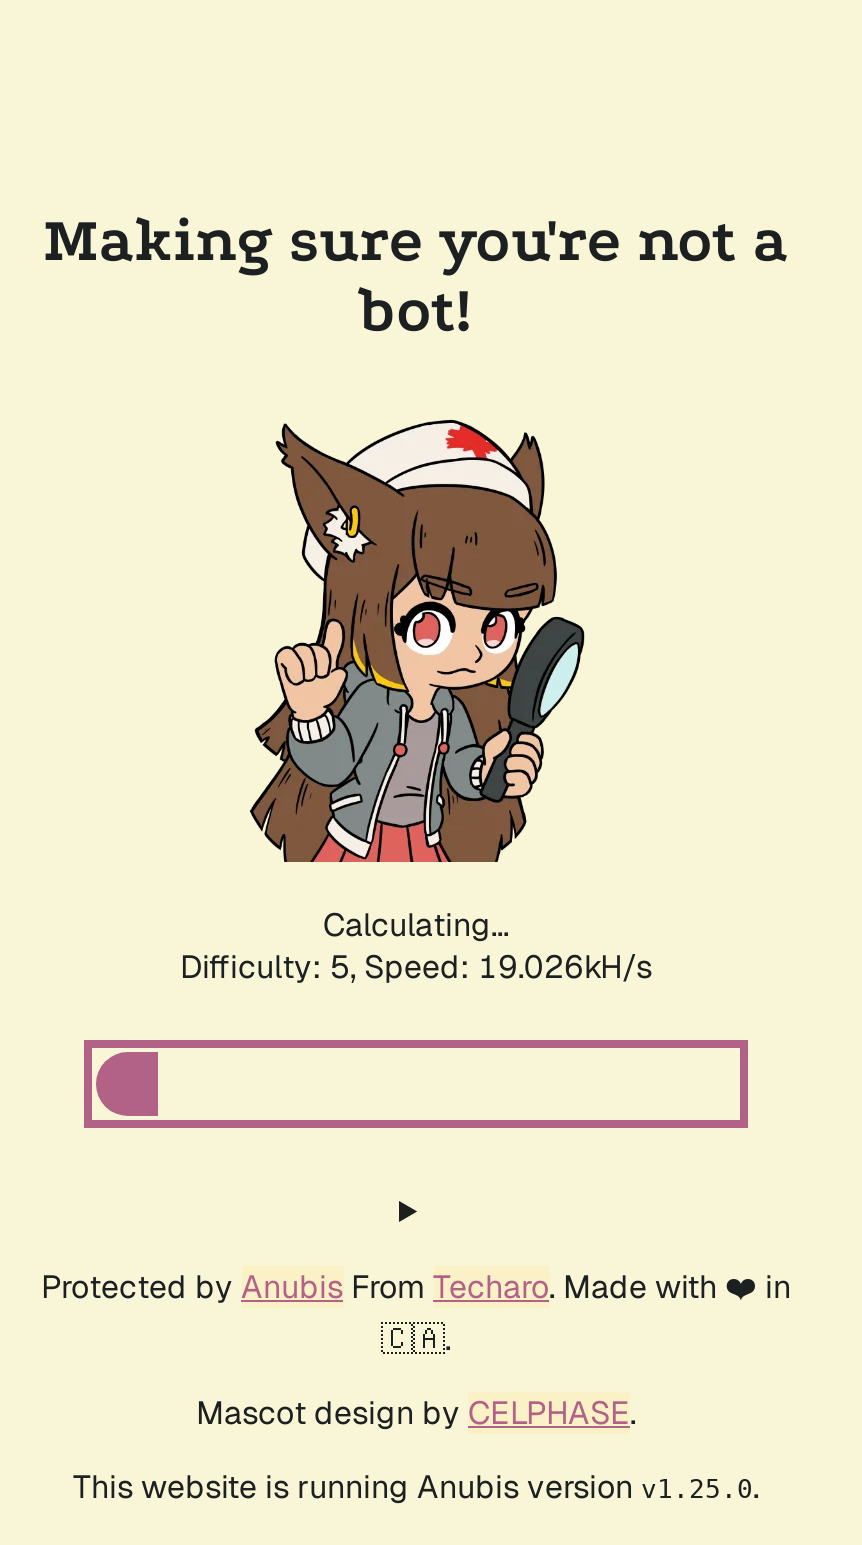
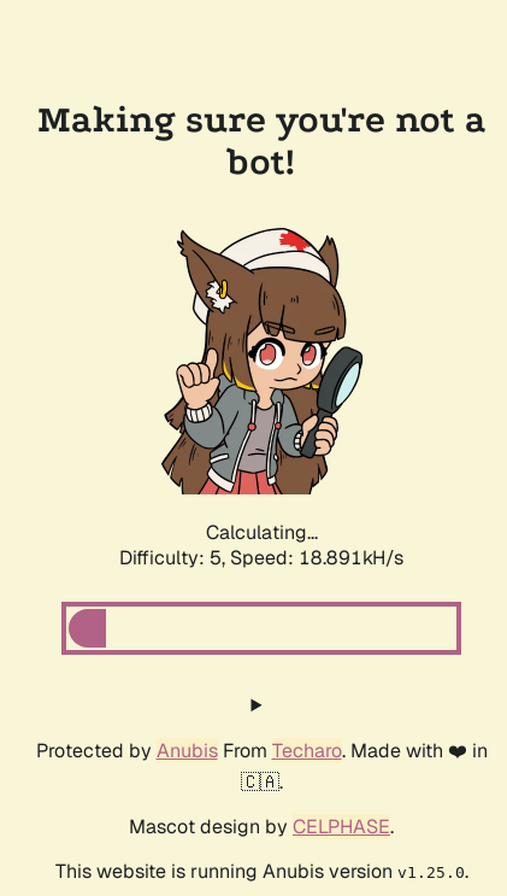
- Difficulty: 5, Speed: 19.026kH/s
+ Difficulty: 5, Speed: 18.891kH/s
